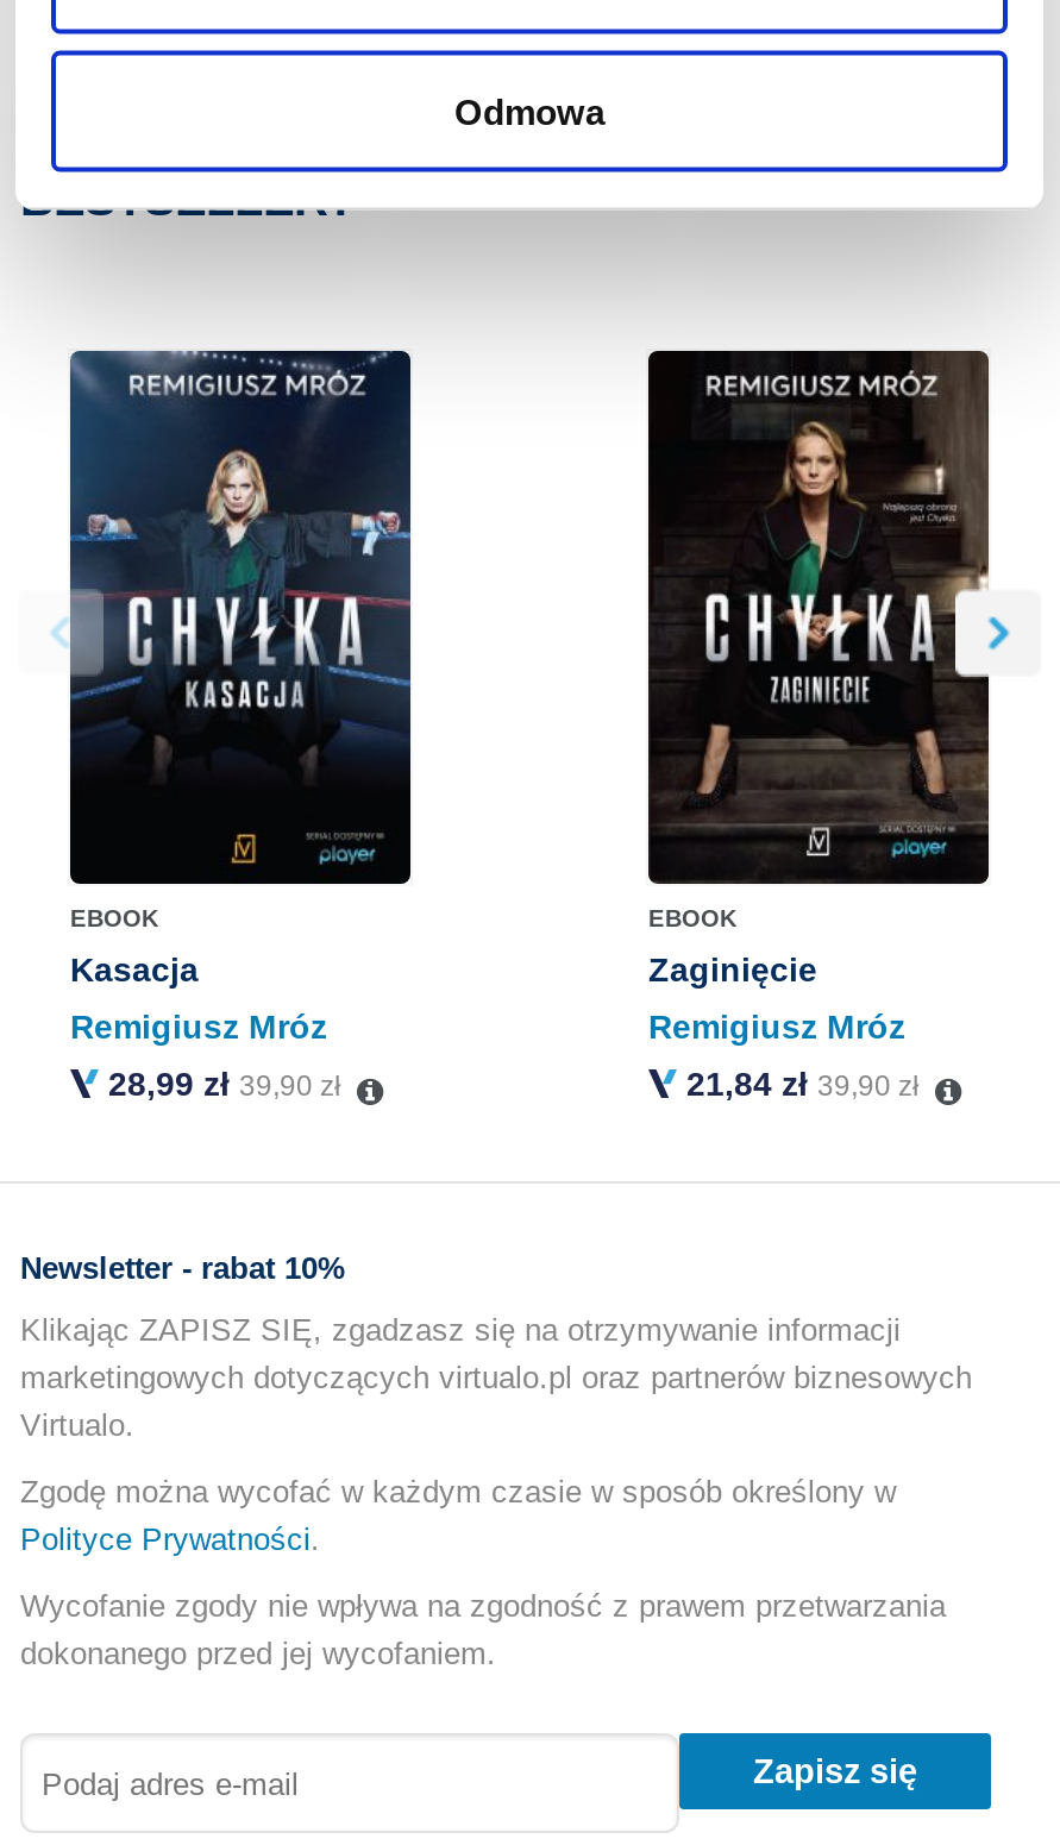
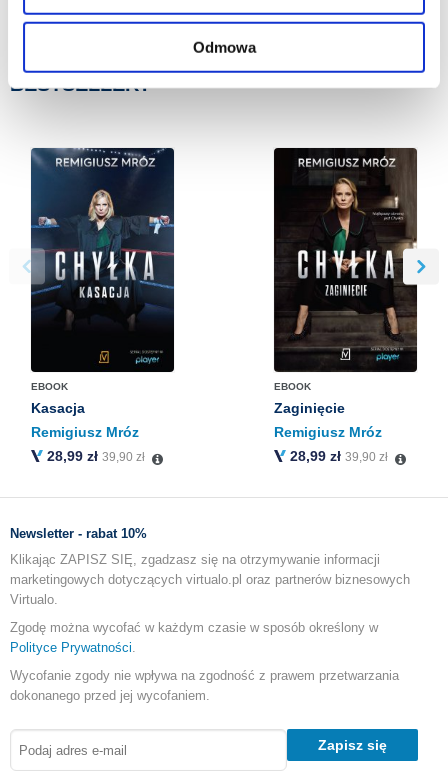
- 21,84 zł 39,90 zł
+ 28,99 zł 39,90 zł
